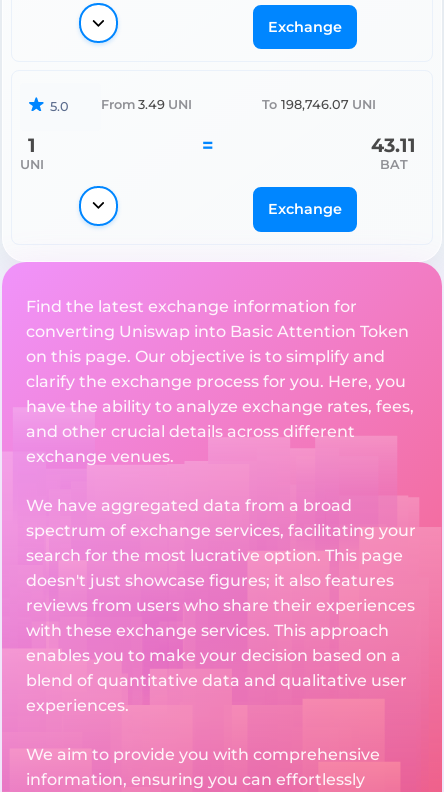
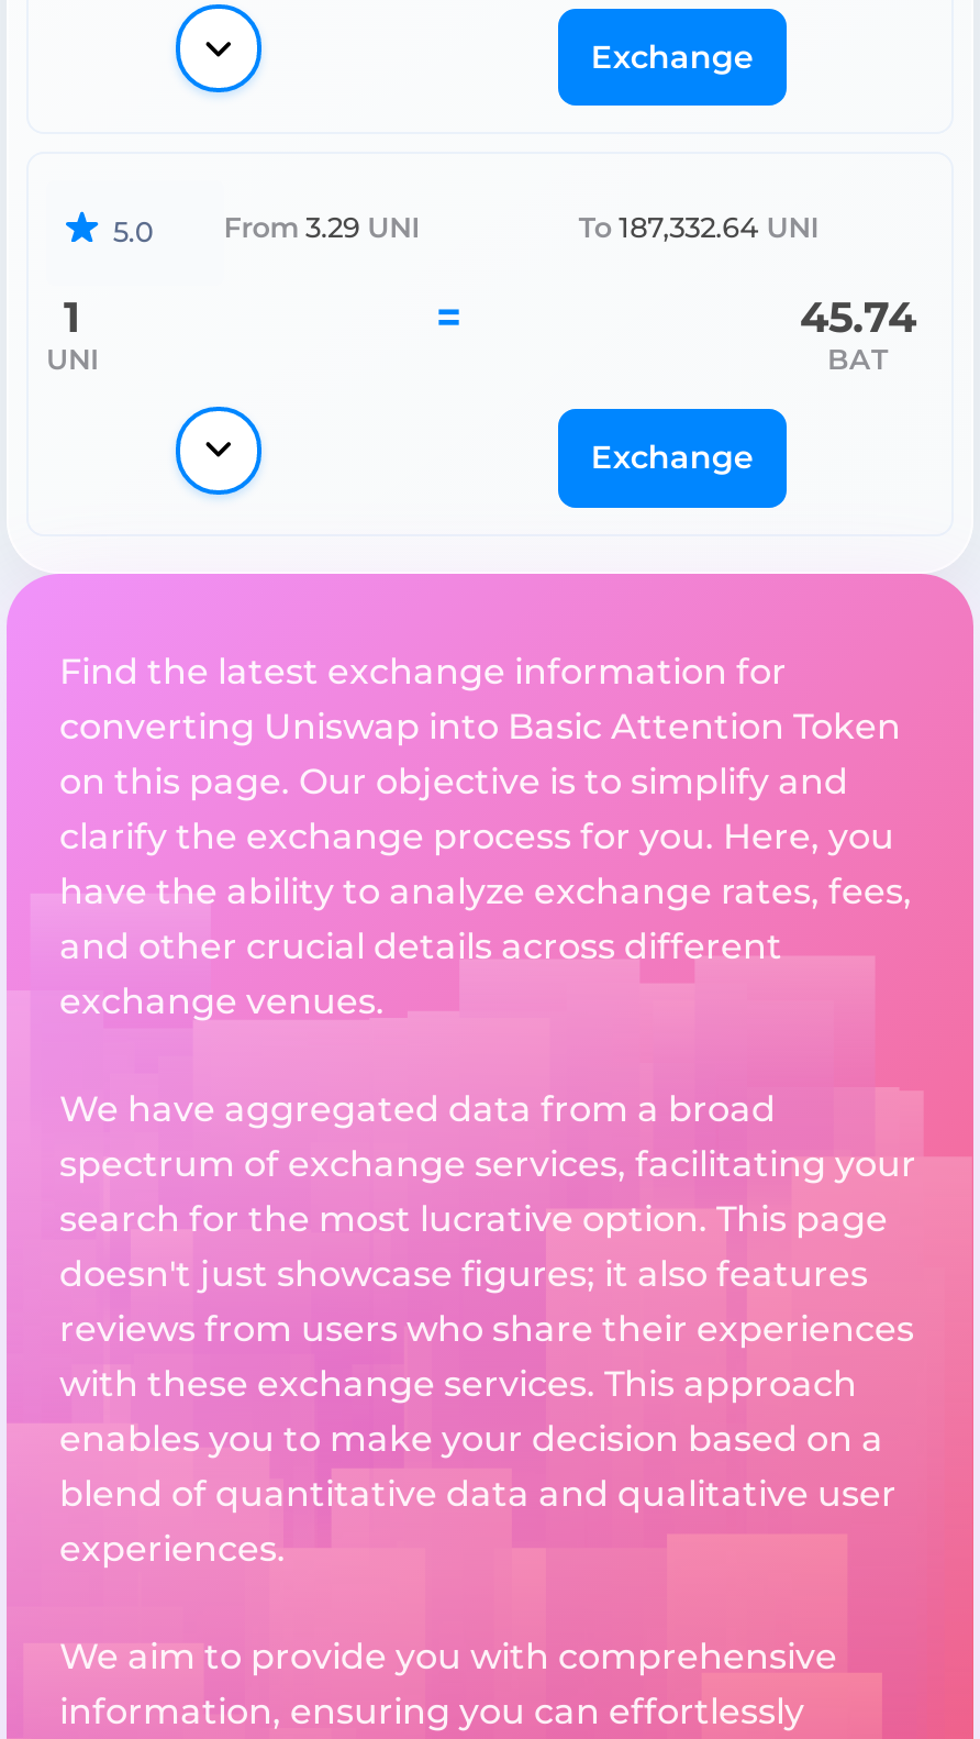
- From 3.49 UNI
+ From 3.29 UNI

- To 198,746.07 UNI
+ To 187,332.64 UNI

- 43.11
+ 45.74
